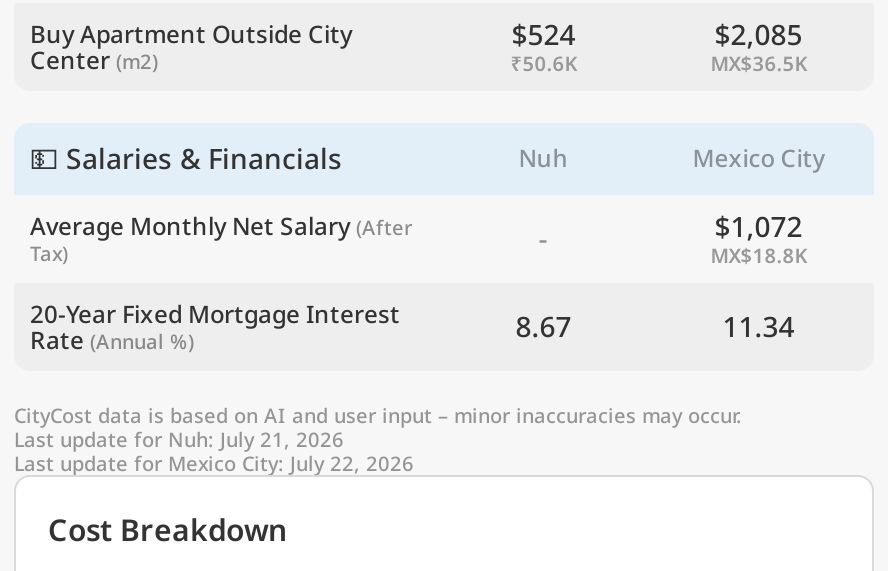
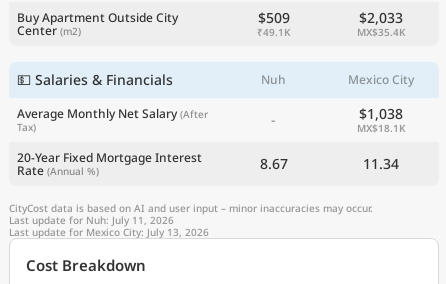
- $524
- ₹50.6K
+ $509
+ ₹49.1K

- $2,085
- MX$36.5K
+ $2,033
+ MX$35.4K

- $1,072
- MX$18.8K
+ $1,038
+ MX$18.1K

- Last update for Nuh: July 21, 2026
+ Last update for Nuh: July 11, 2026

- Last update for Mexico City: July 22, 2026
+ Last update for Mexico City: July 13, 2026
